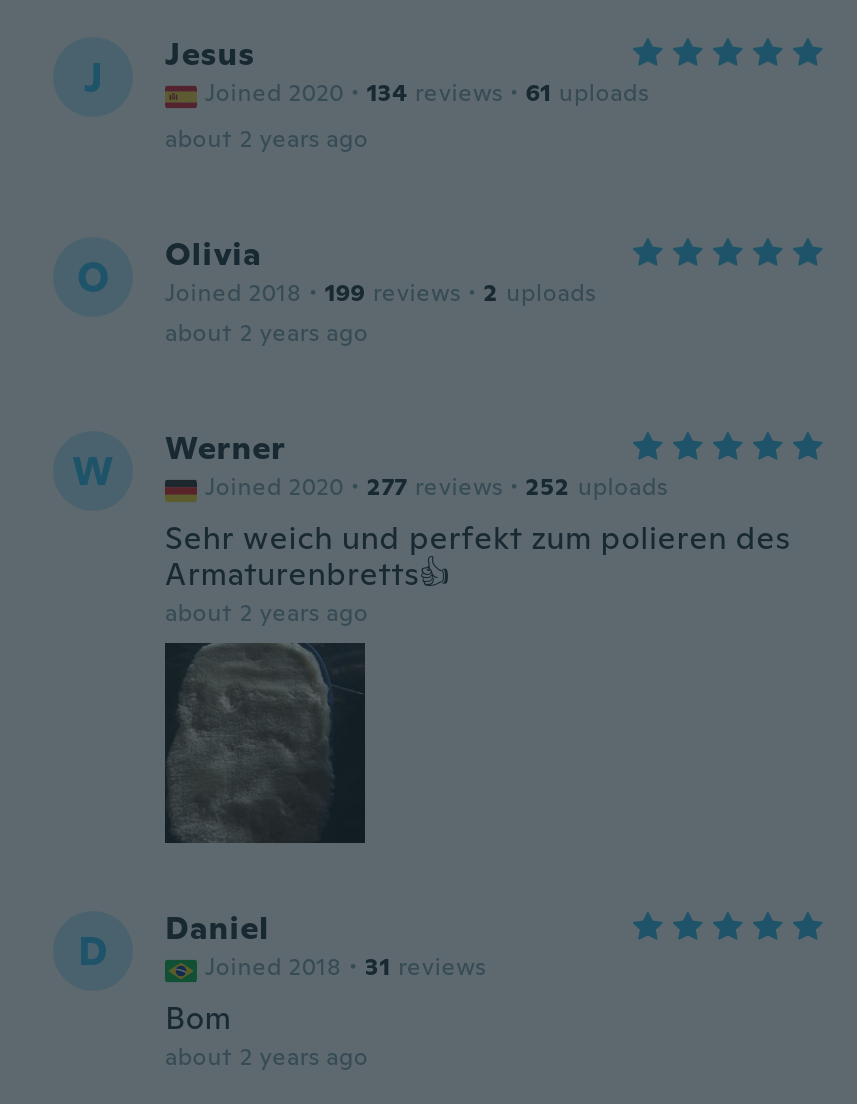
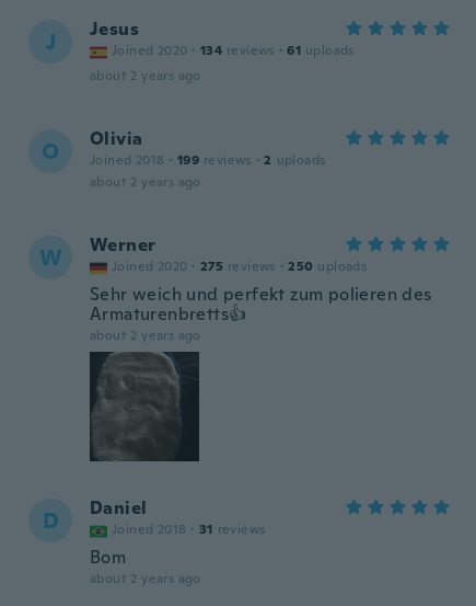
- Joined 2020 · 277 reviews · 252 uploads
+ Joined 2020 · 275 reviews · 250 uploads
